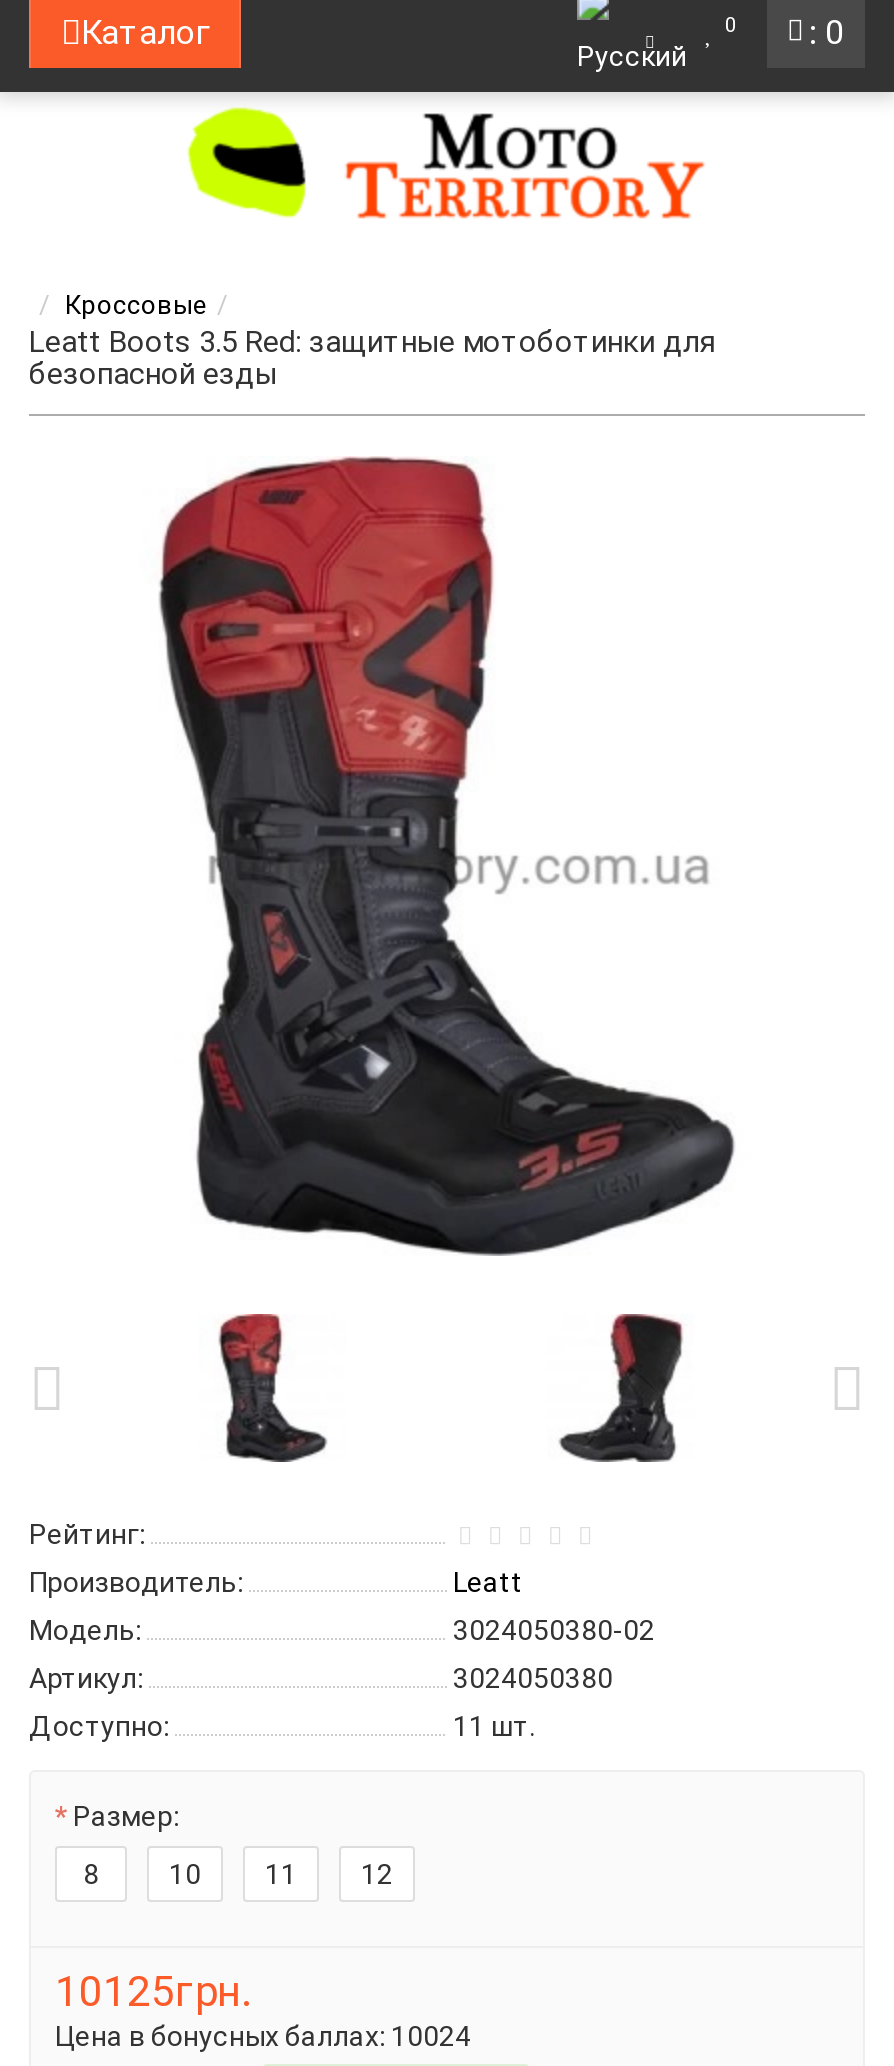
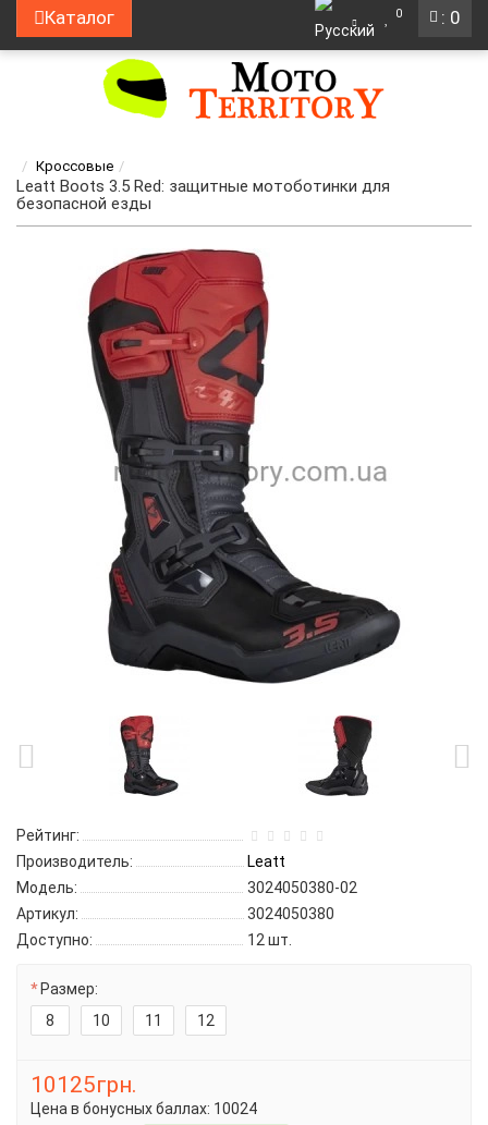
- 11 шт.
+ 12 шт.
